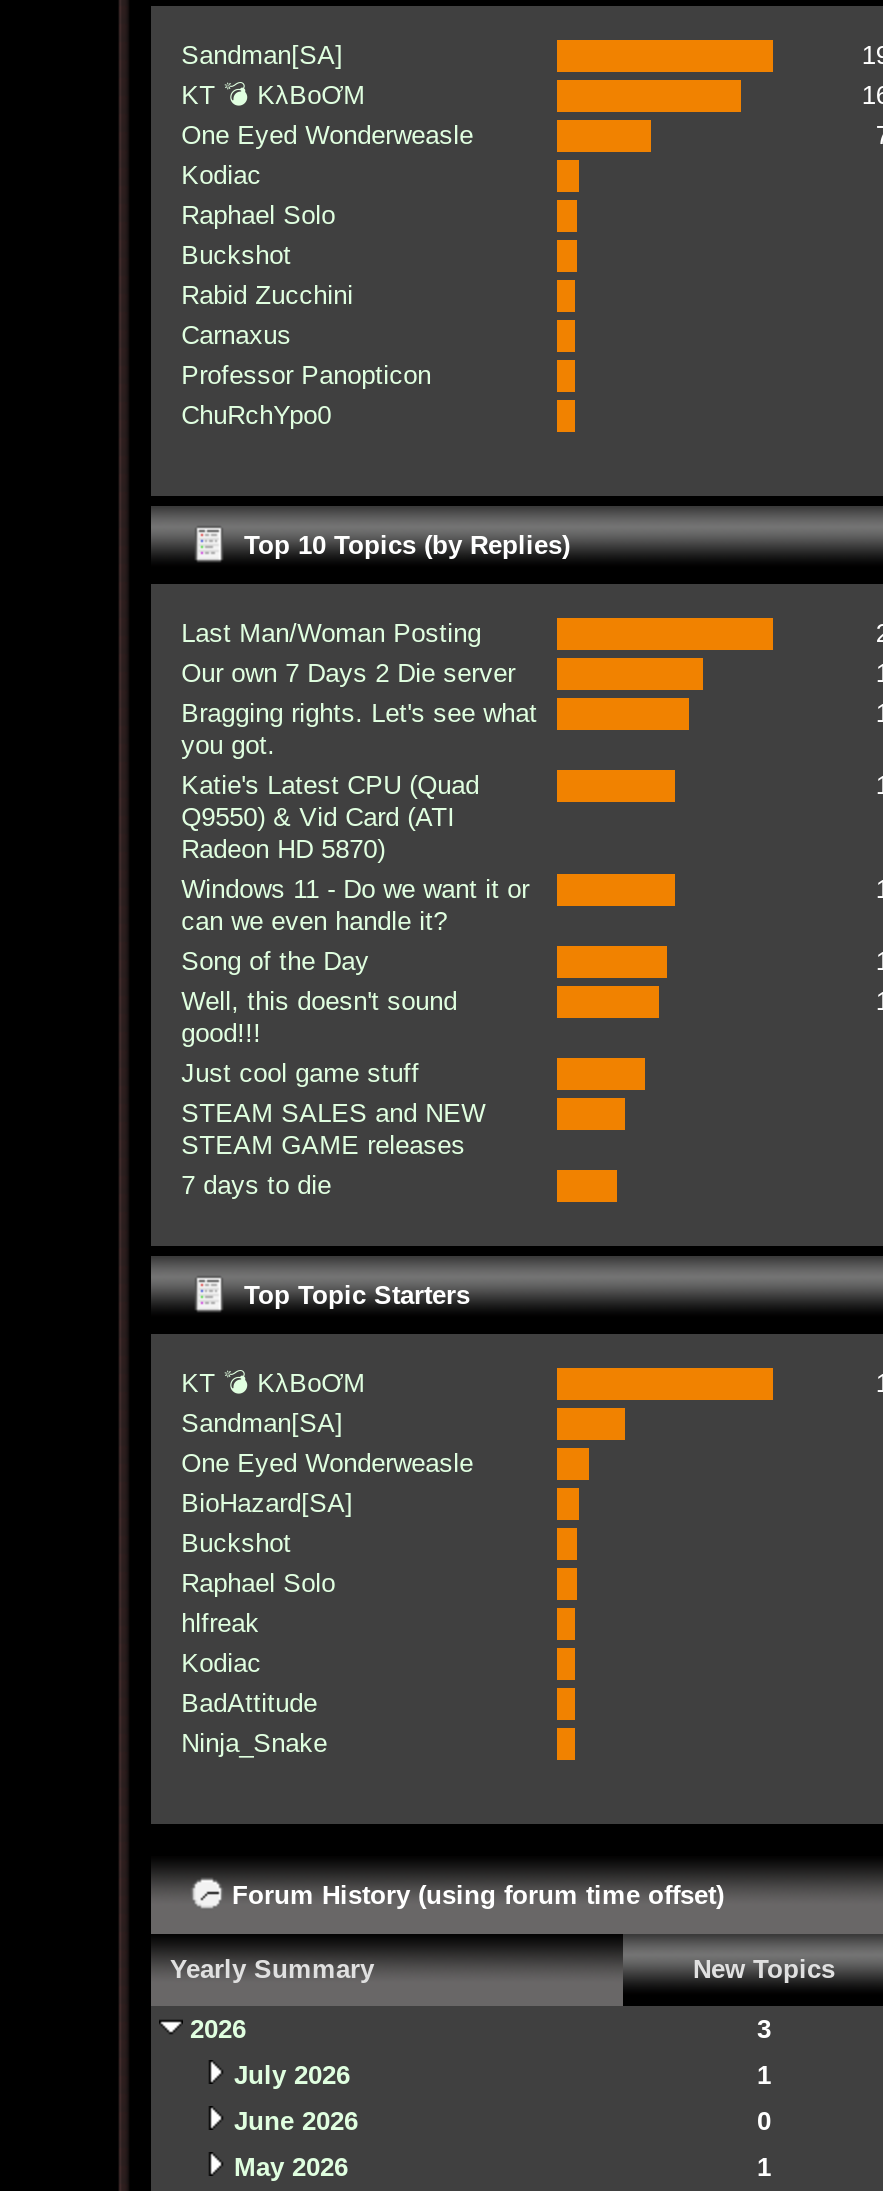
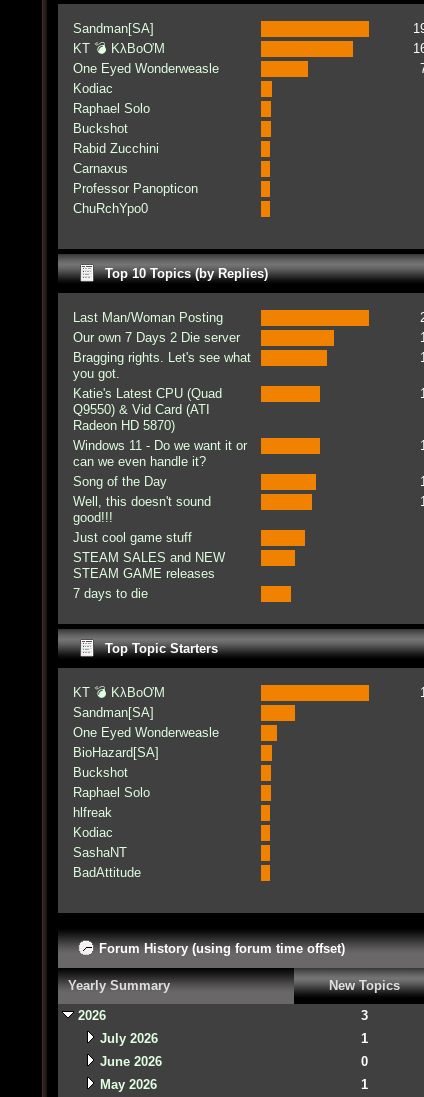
+ SashaNT

moved down: BadAttitude

- Ninja_Snake
